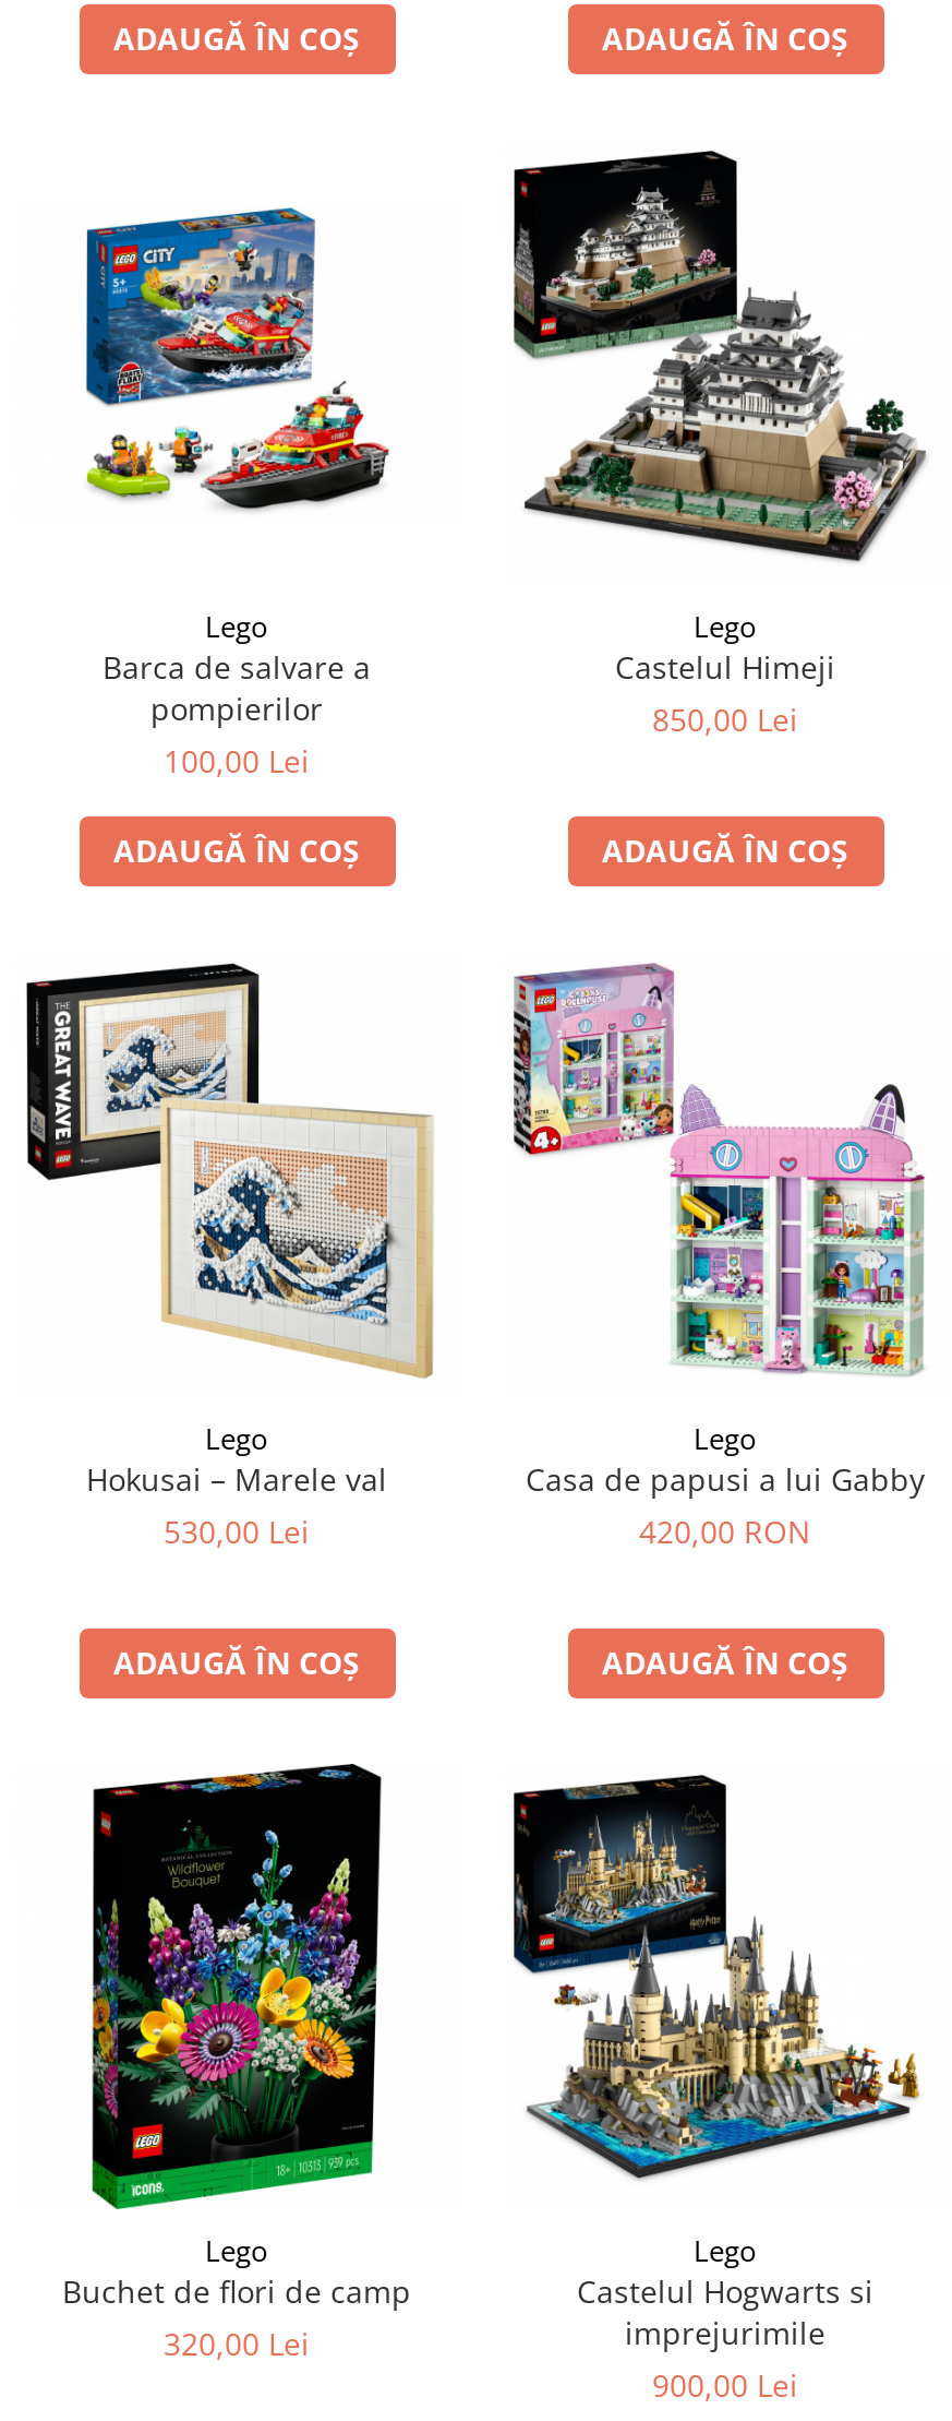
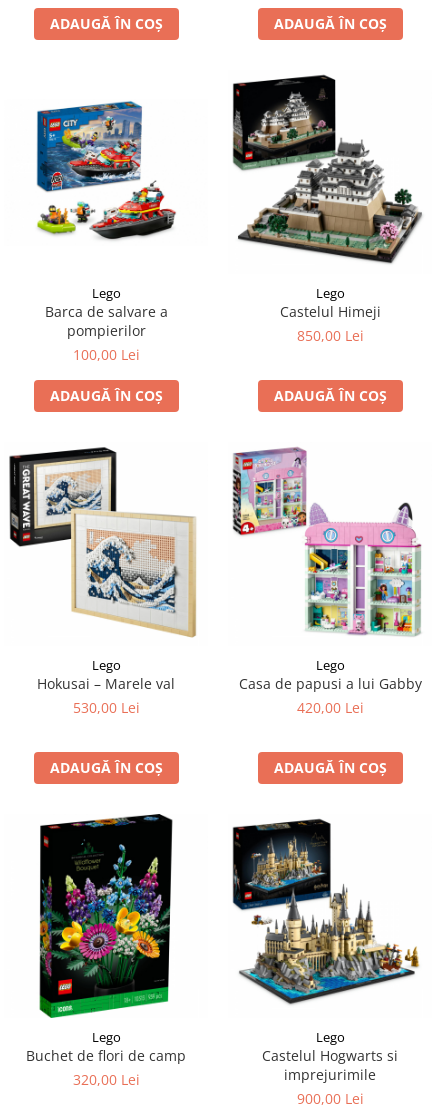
- 420,00 RON
+ 420,00 Lei
